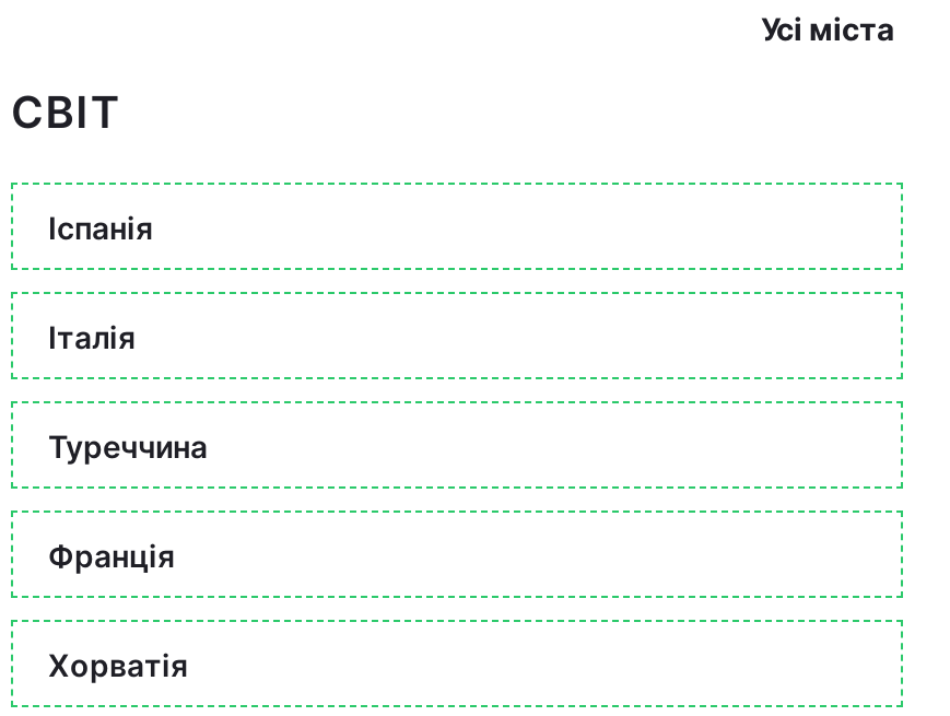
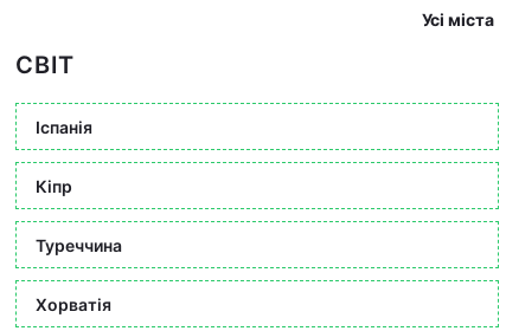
- Італія
+ Кіпр

- Франція
